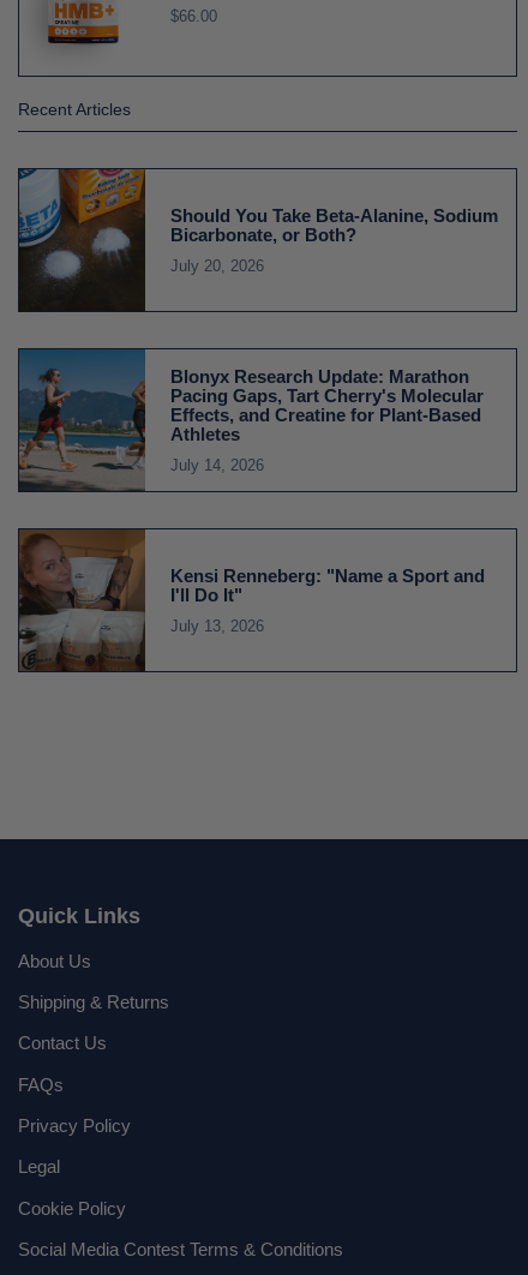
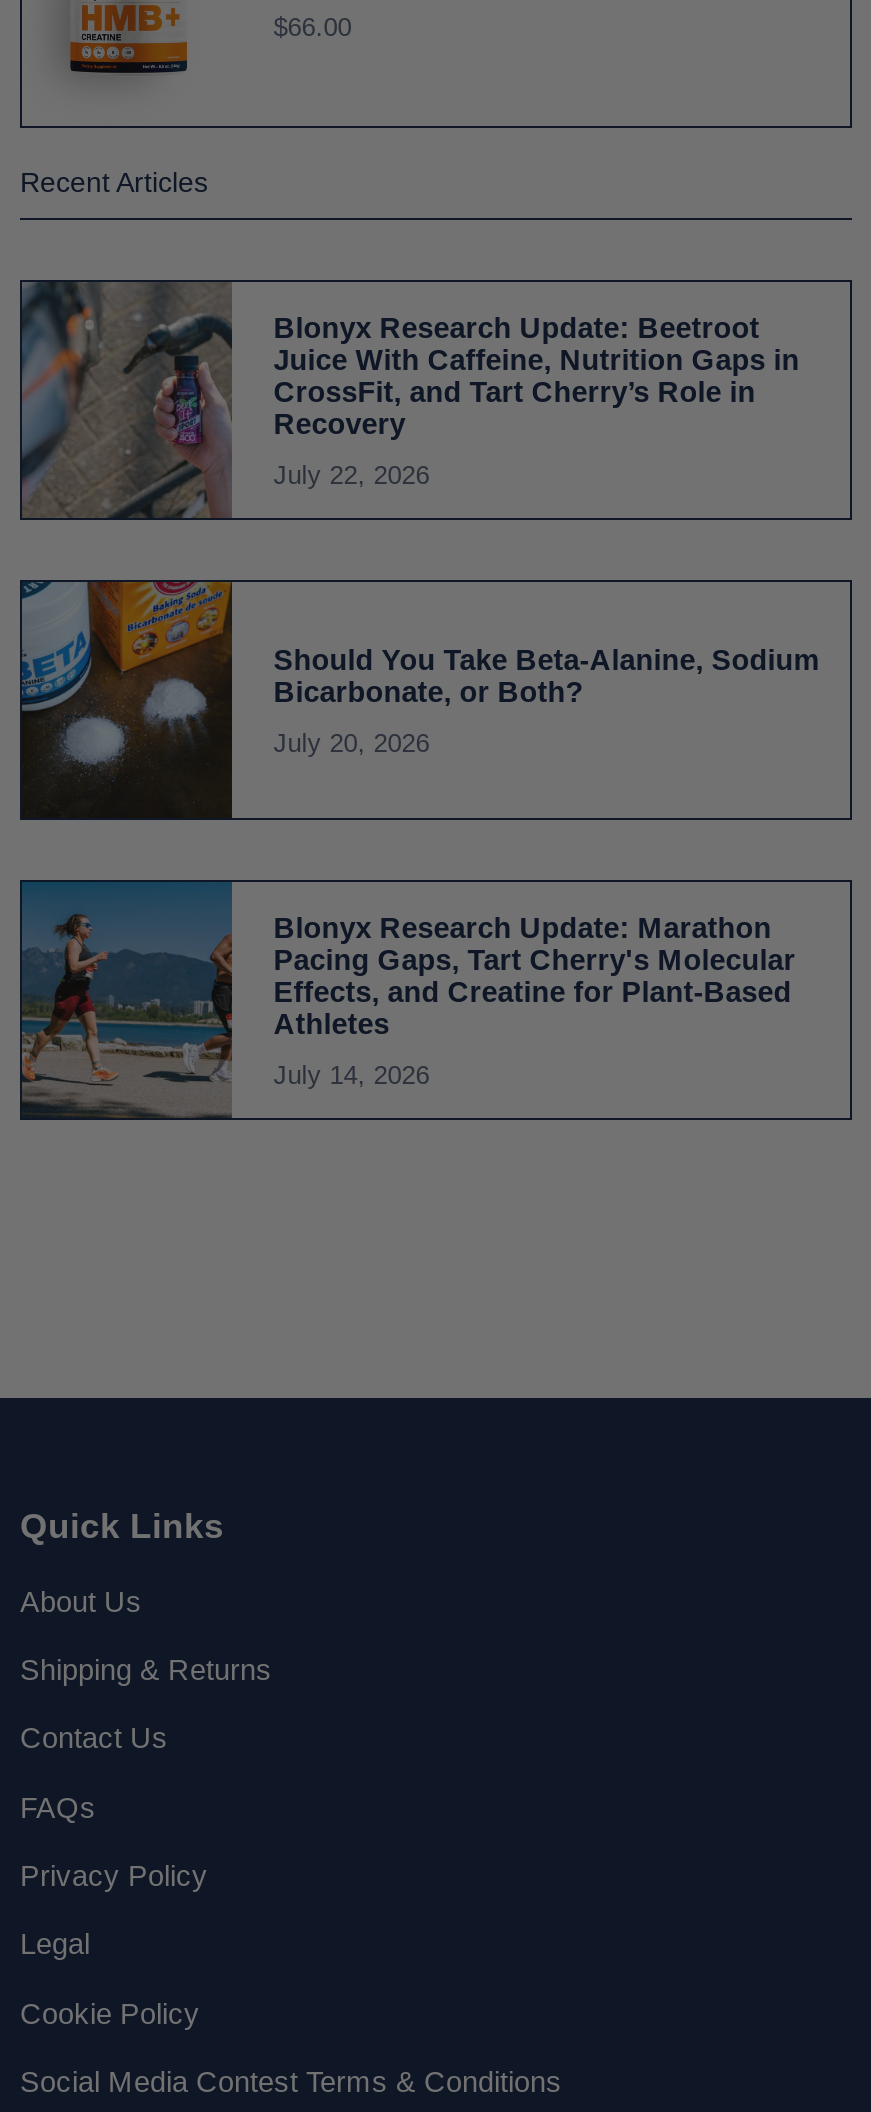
+ [image]
+ Blonyx Research Update: Beetroot
+ Juice With Caffeine, Nutrition Gaps in
+ CrossFit, and Tart Cherry’s Role in
+ Recovery
+ July 22, 2026

moved down: [image] | Should You Take Beta-Alanine, Sodium | Bicarbonate, or Both? | ... | Athletes | July 14, 2026

- [image]
- Kensi Renneberg: "Name a Sport and
- I'll Do It"
- July 13, 2026
